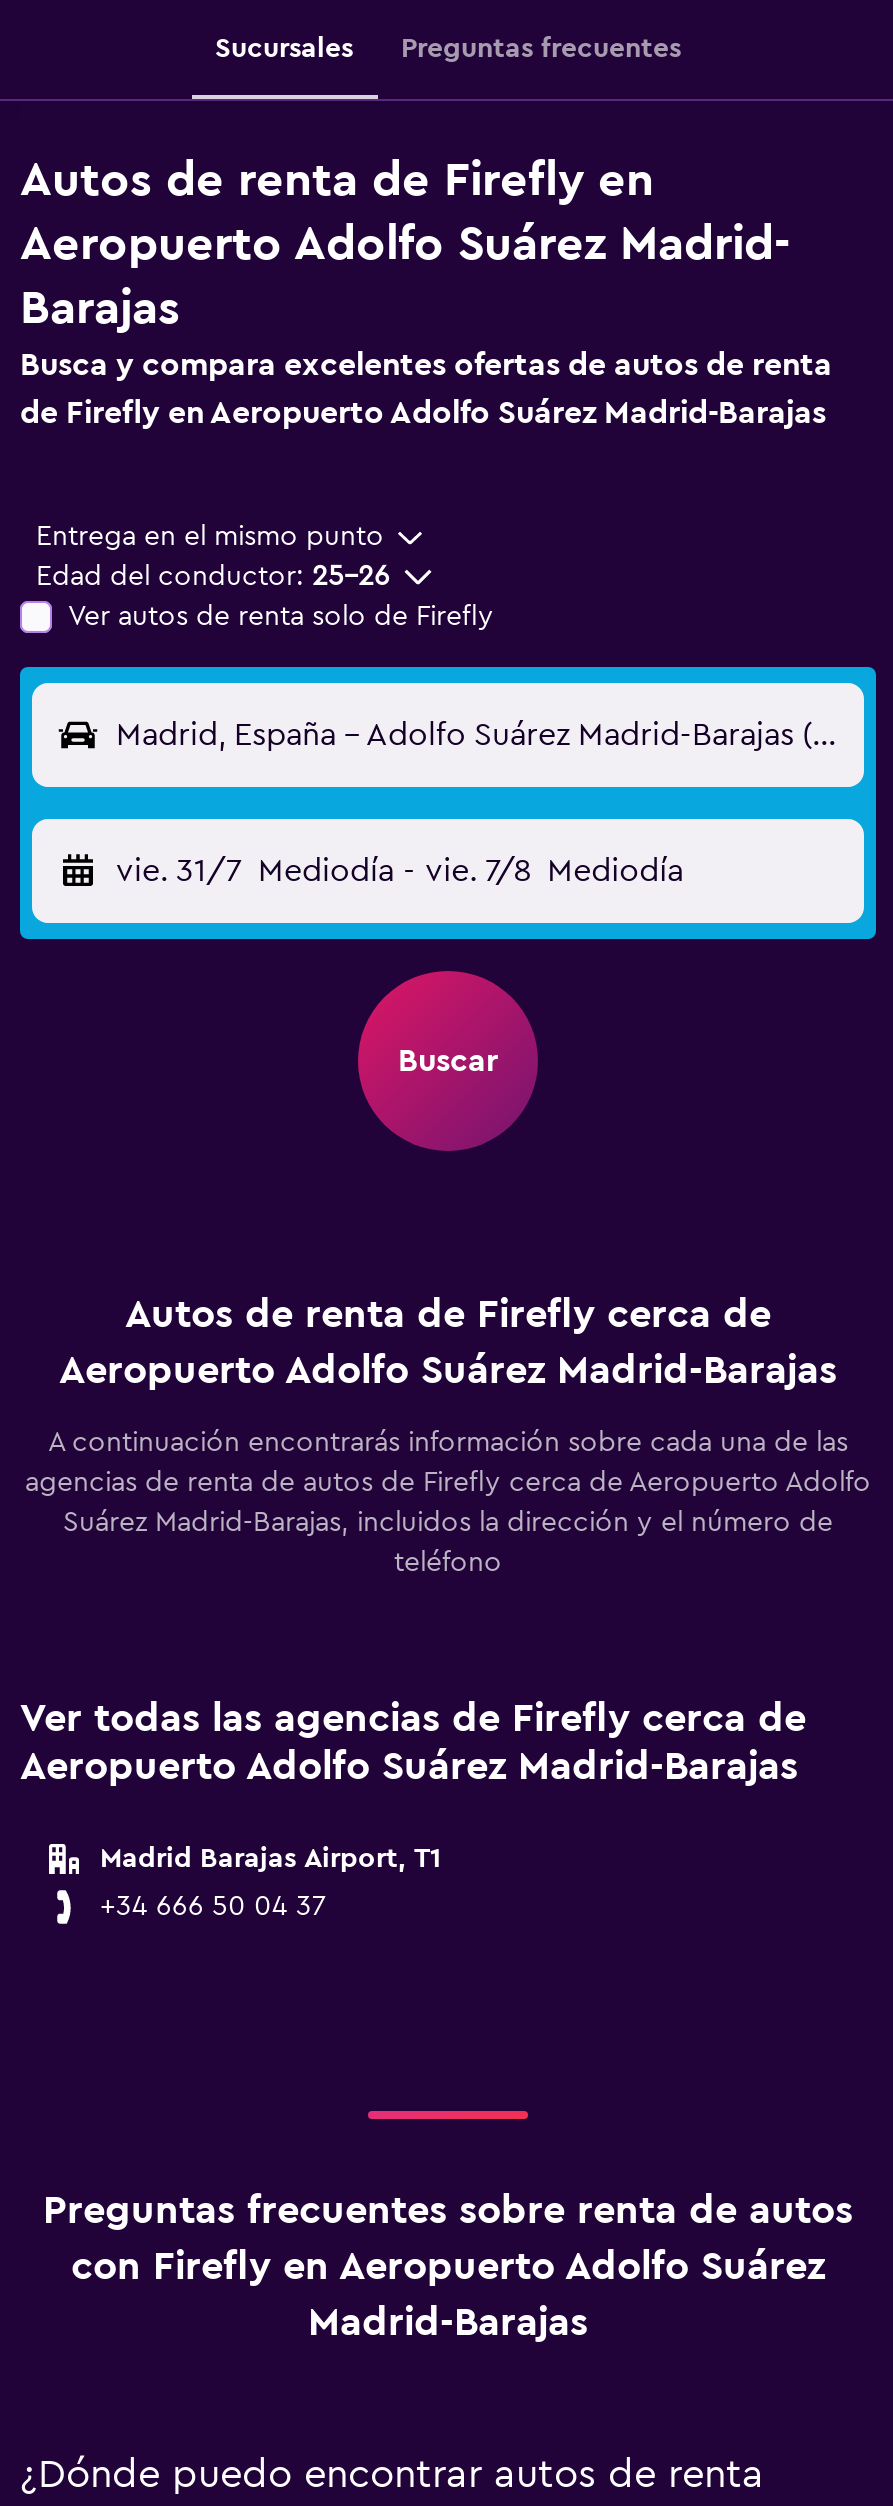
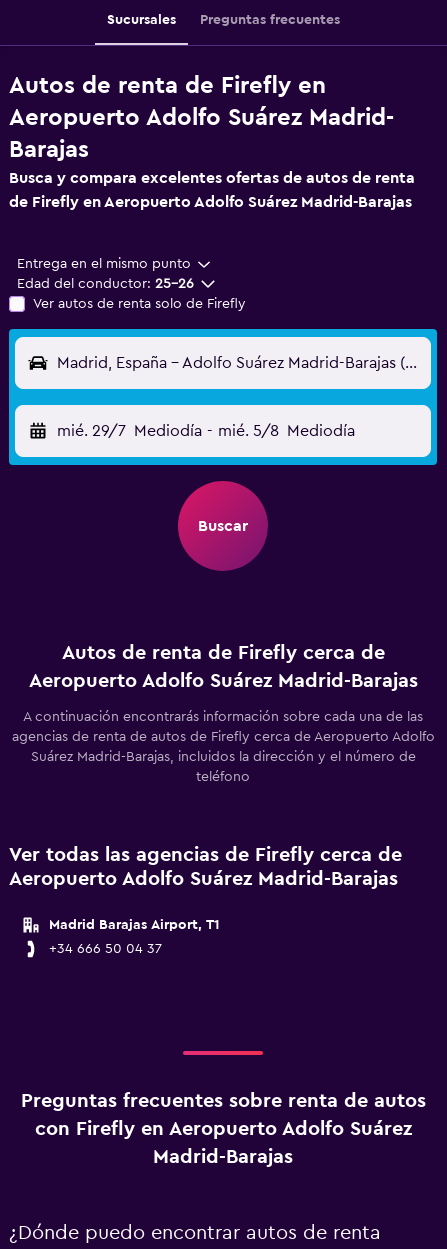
- vie. 31/7 Mediodía - vie. 7/8 Mediodía
+ mié. 29/7 Mediodía - mié. 5/8 Mediodía
